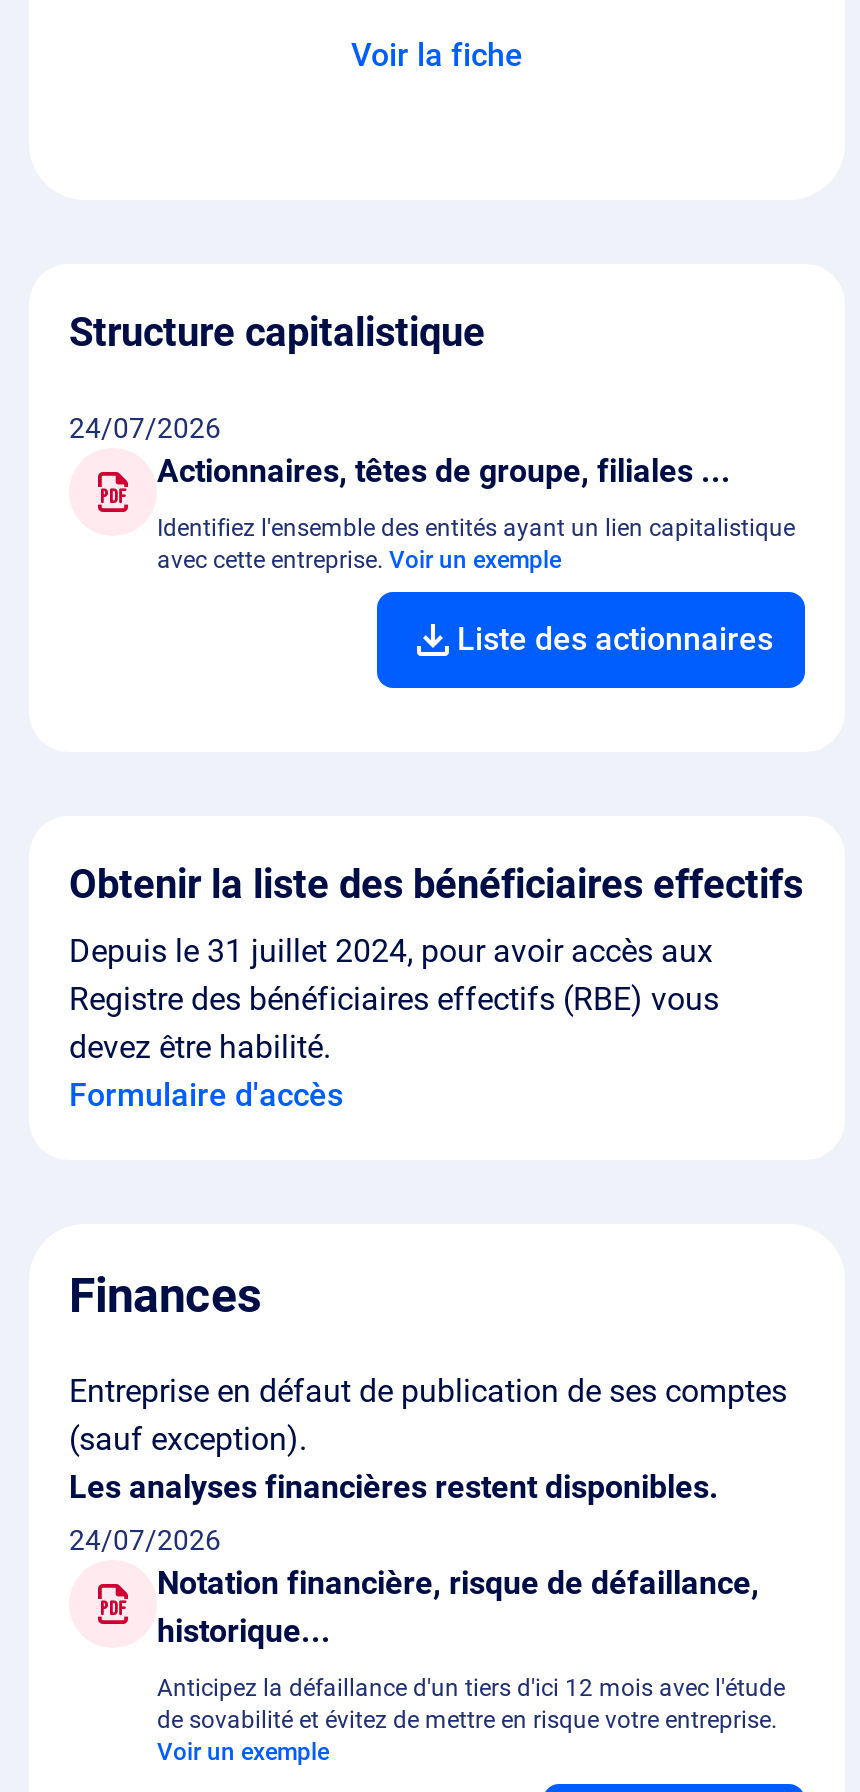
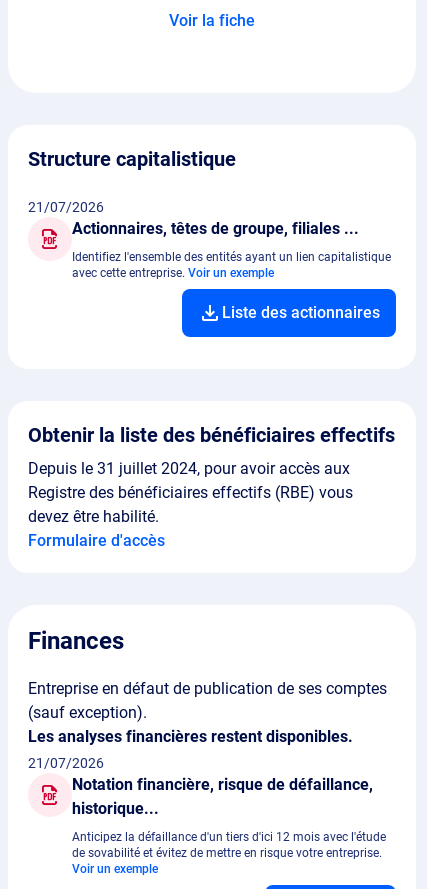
- 24/07/2026
+ 21/07/2026

- 24/07/2026
+ 21/07/2026
